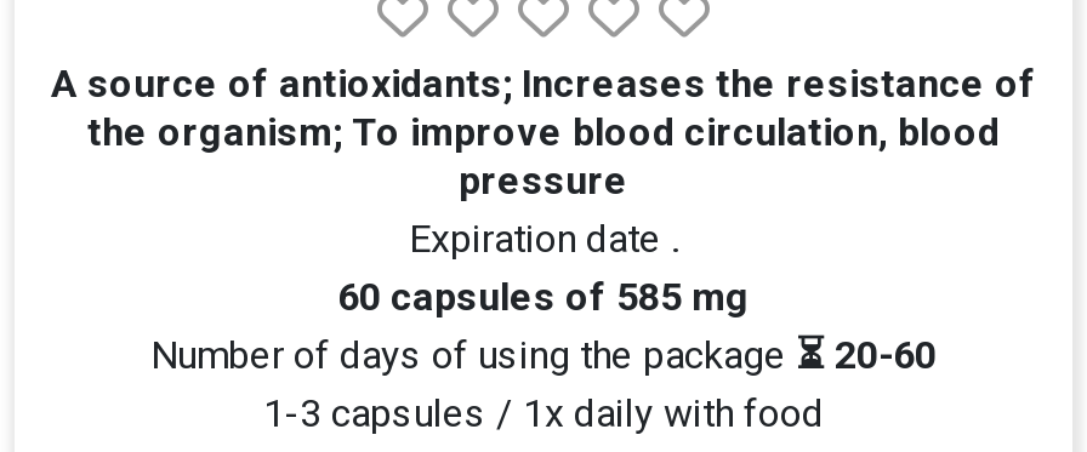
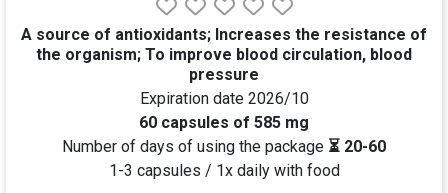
- Expiration date .
+ Expiration date 2026/10
